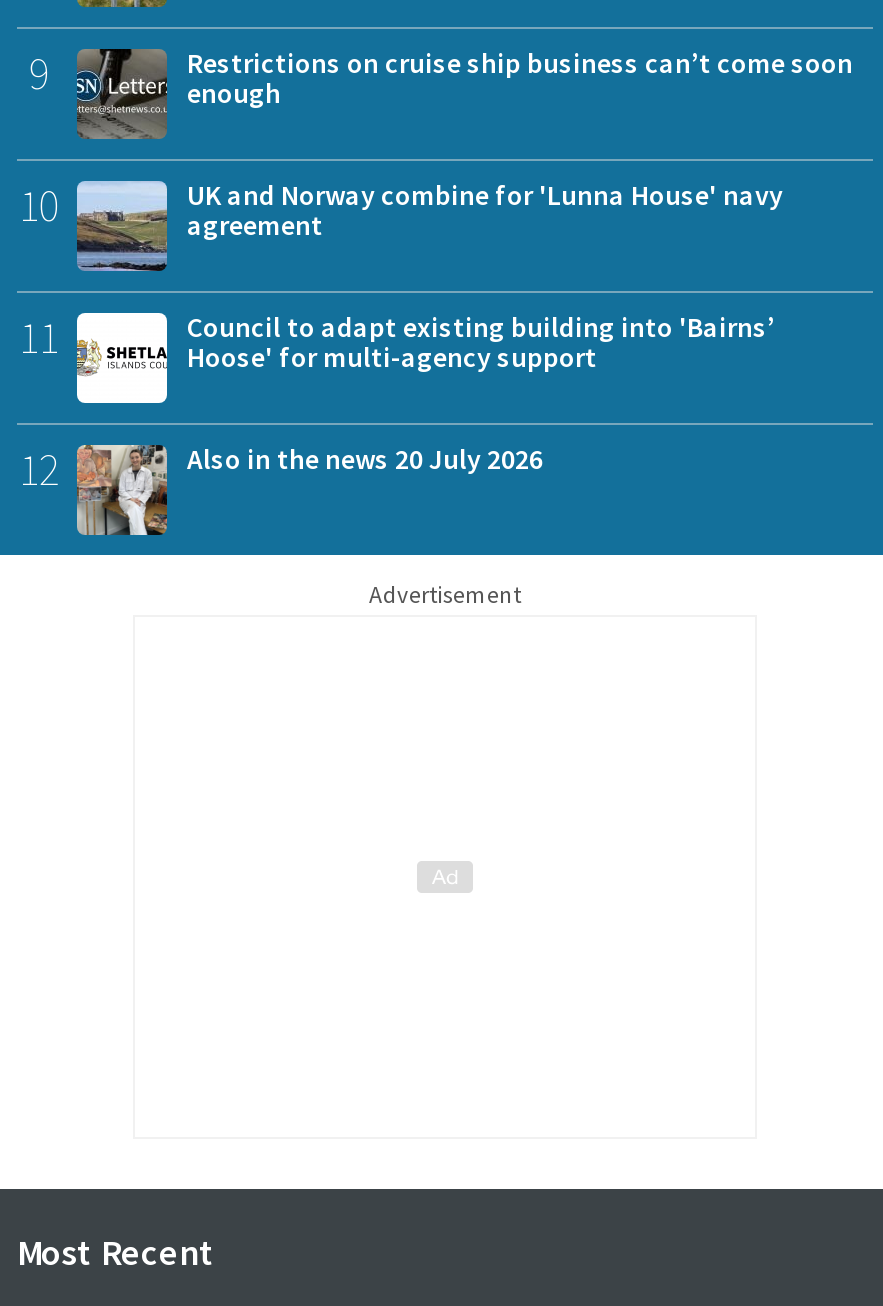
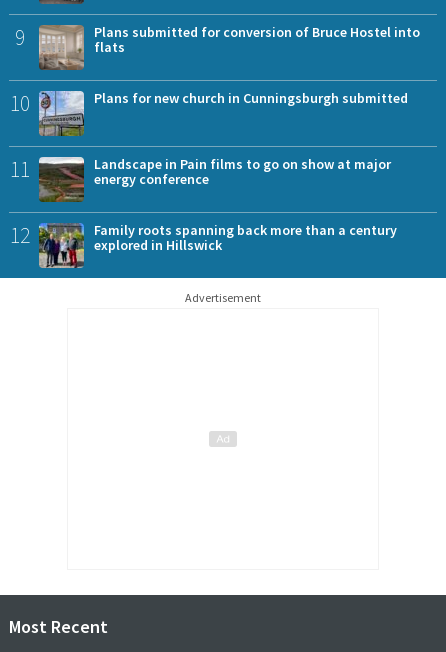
- [image]
- Restrictions on cruise ship business can’t come soon
- enough
+ [image]
+ Plans submitted for conversion of Bruce Hostel into
+ flats

- [image]
- UK and Norway combine for 'Lunna House' navy
- agreement
+ [image]
+ Plans for new church in Cunningsburgh submitted

- [image]
- Council to adapt existing building into 'Bairns’
- Hoose' for multi-agency support
+ [image]
+ Landscape in Pain films to go on show at major
+ energy conference

- [image]
- Also in the news 20 July 2026
+ [image]
+ Family roots spanning back more than a century
+ explored in Hillswick
